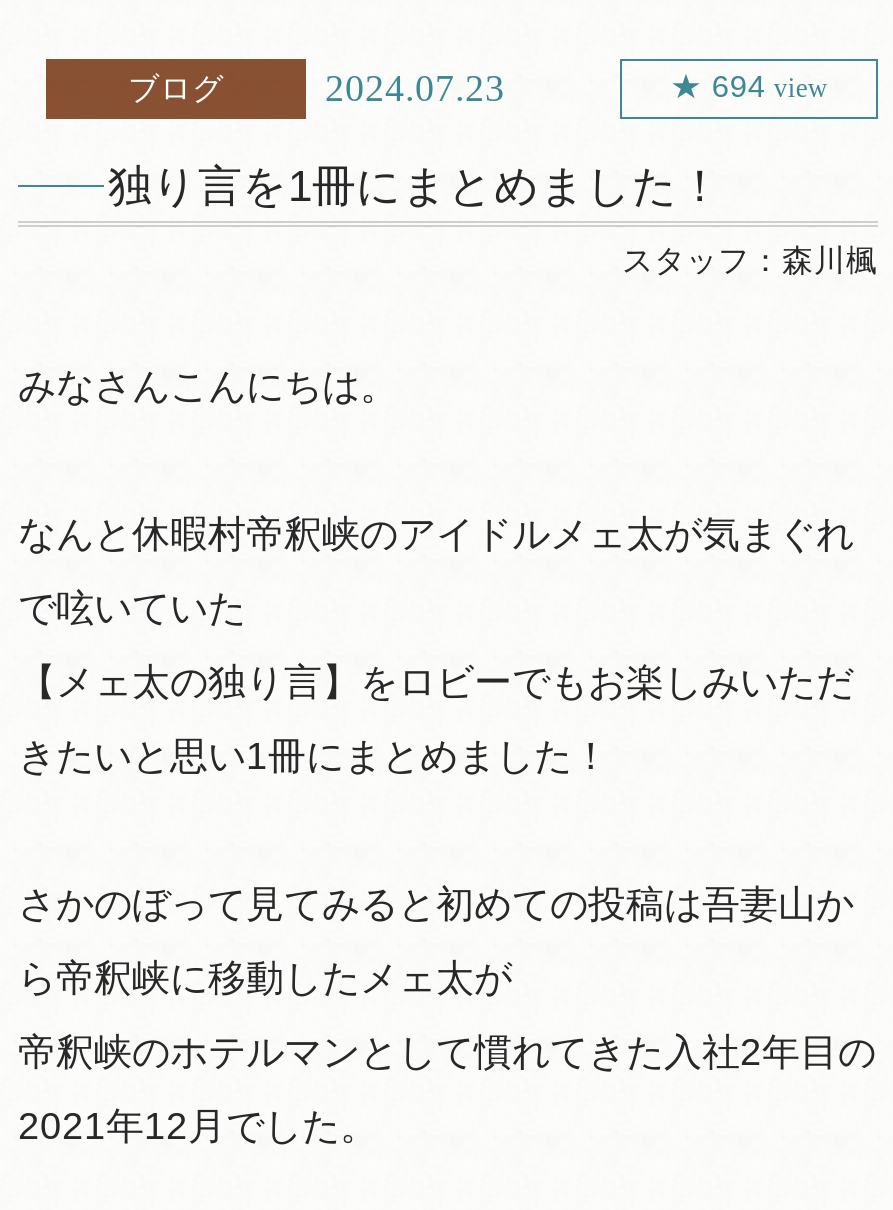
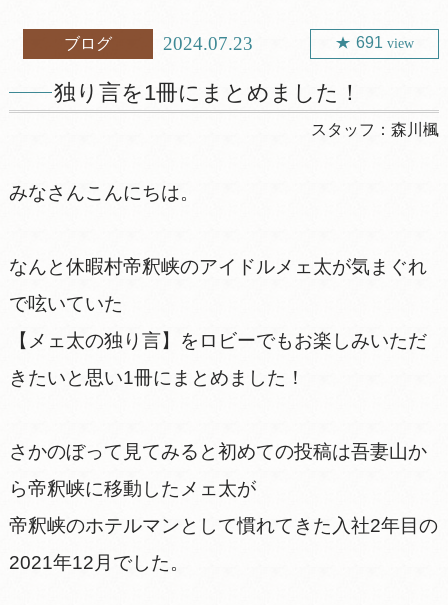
- 694 view
+ 691 view
